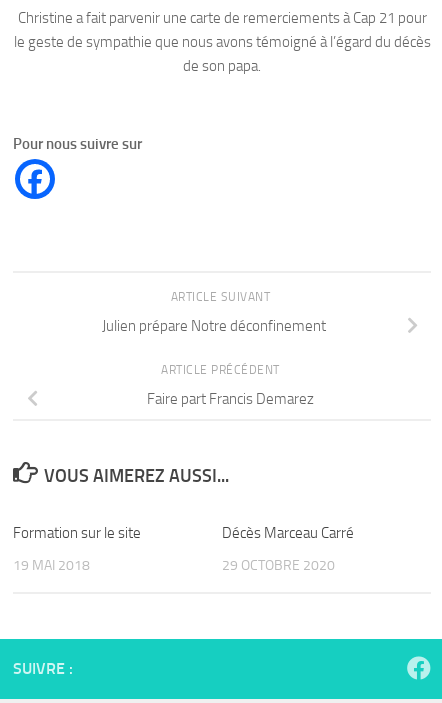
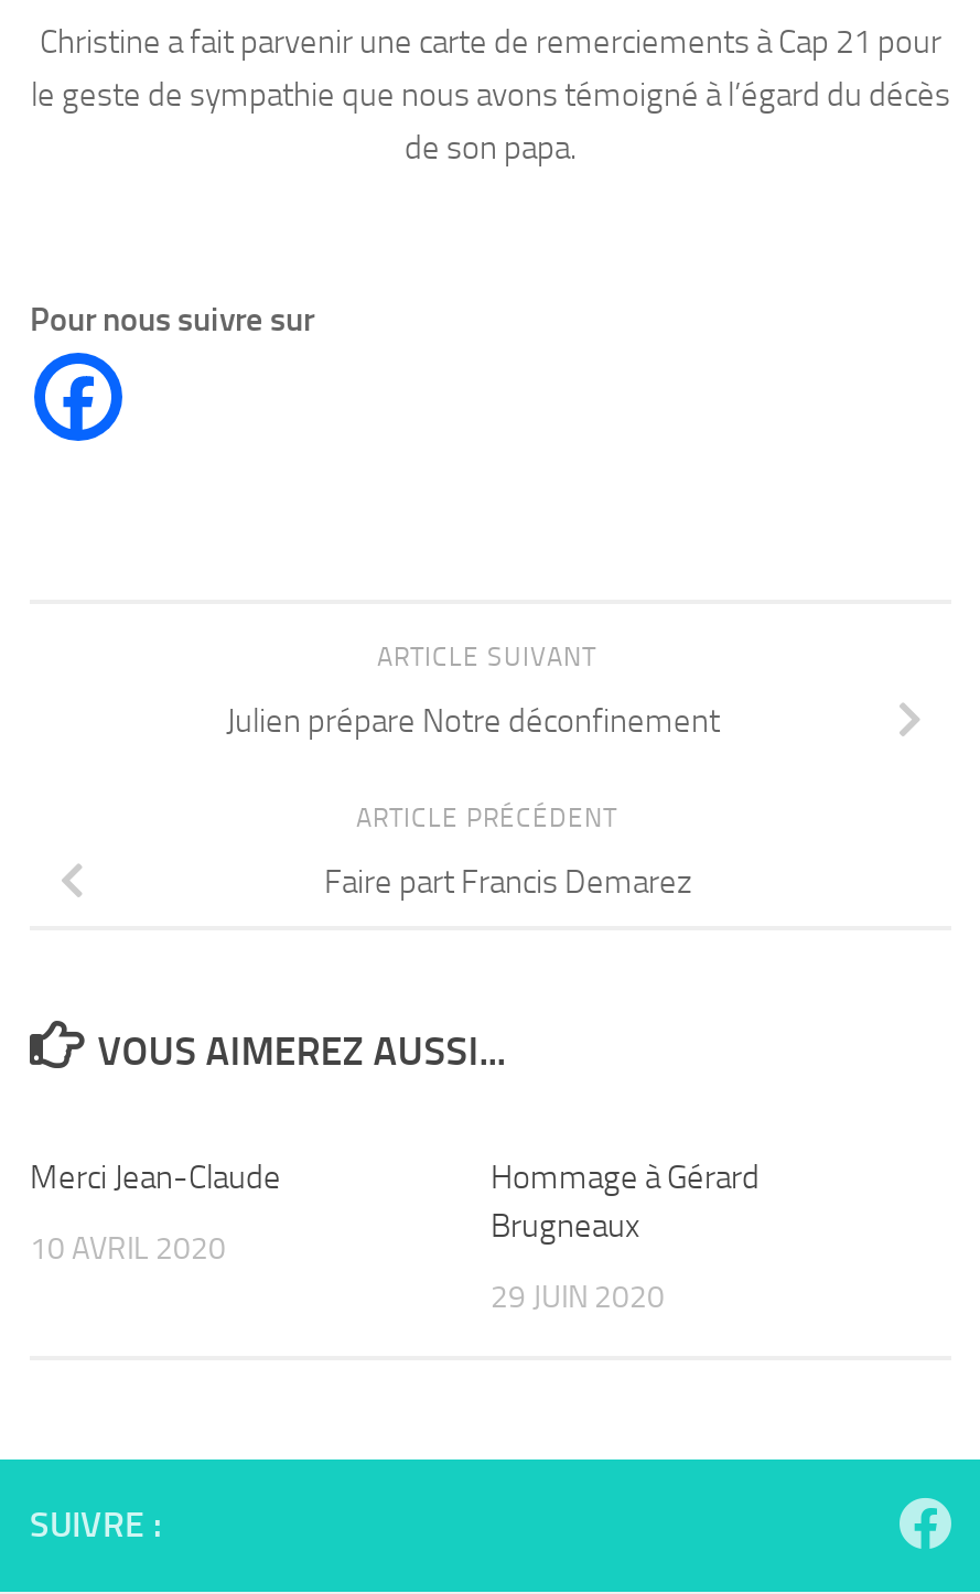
- Formation sur le site
+ Merci Jean-Claude

- Décès Marceau Carré
+ Hommage à Gérard
+ Brugneaux

- 19 MAI 2018
+ 10 AVRIL 2020

- 29 OCTOBRE 2020
+ 29 JUIN 2020
